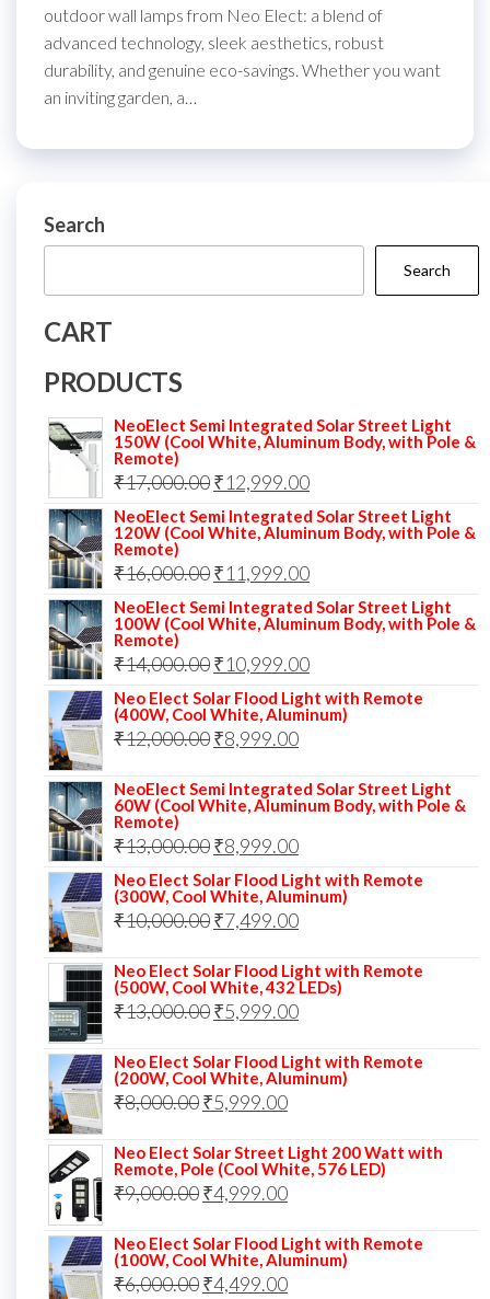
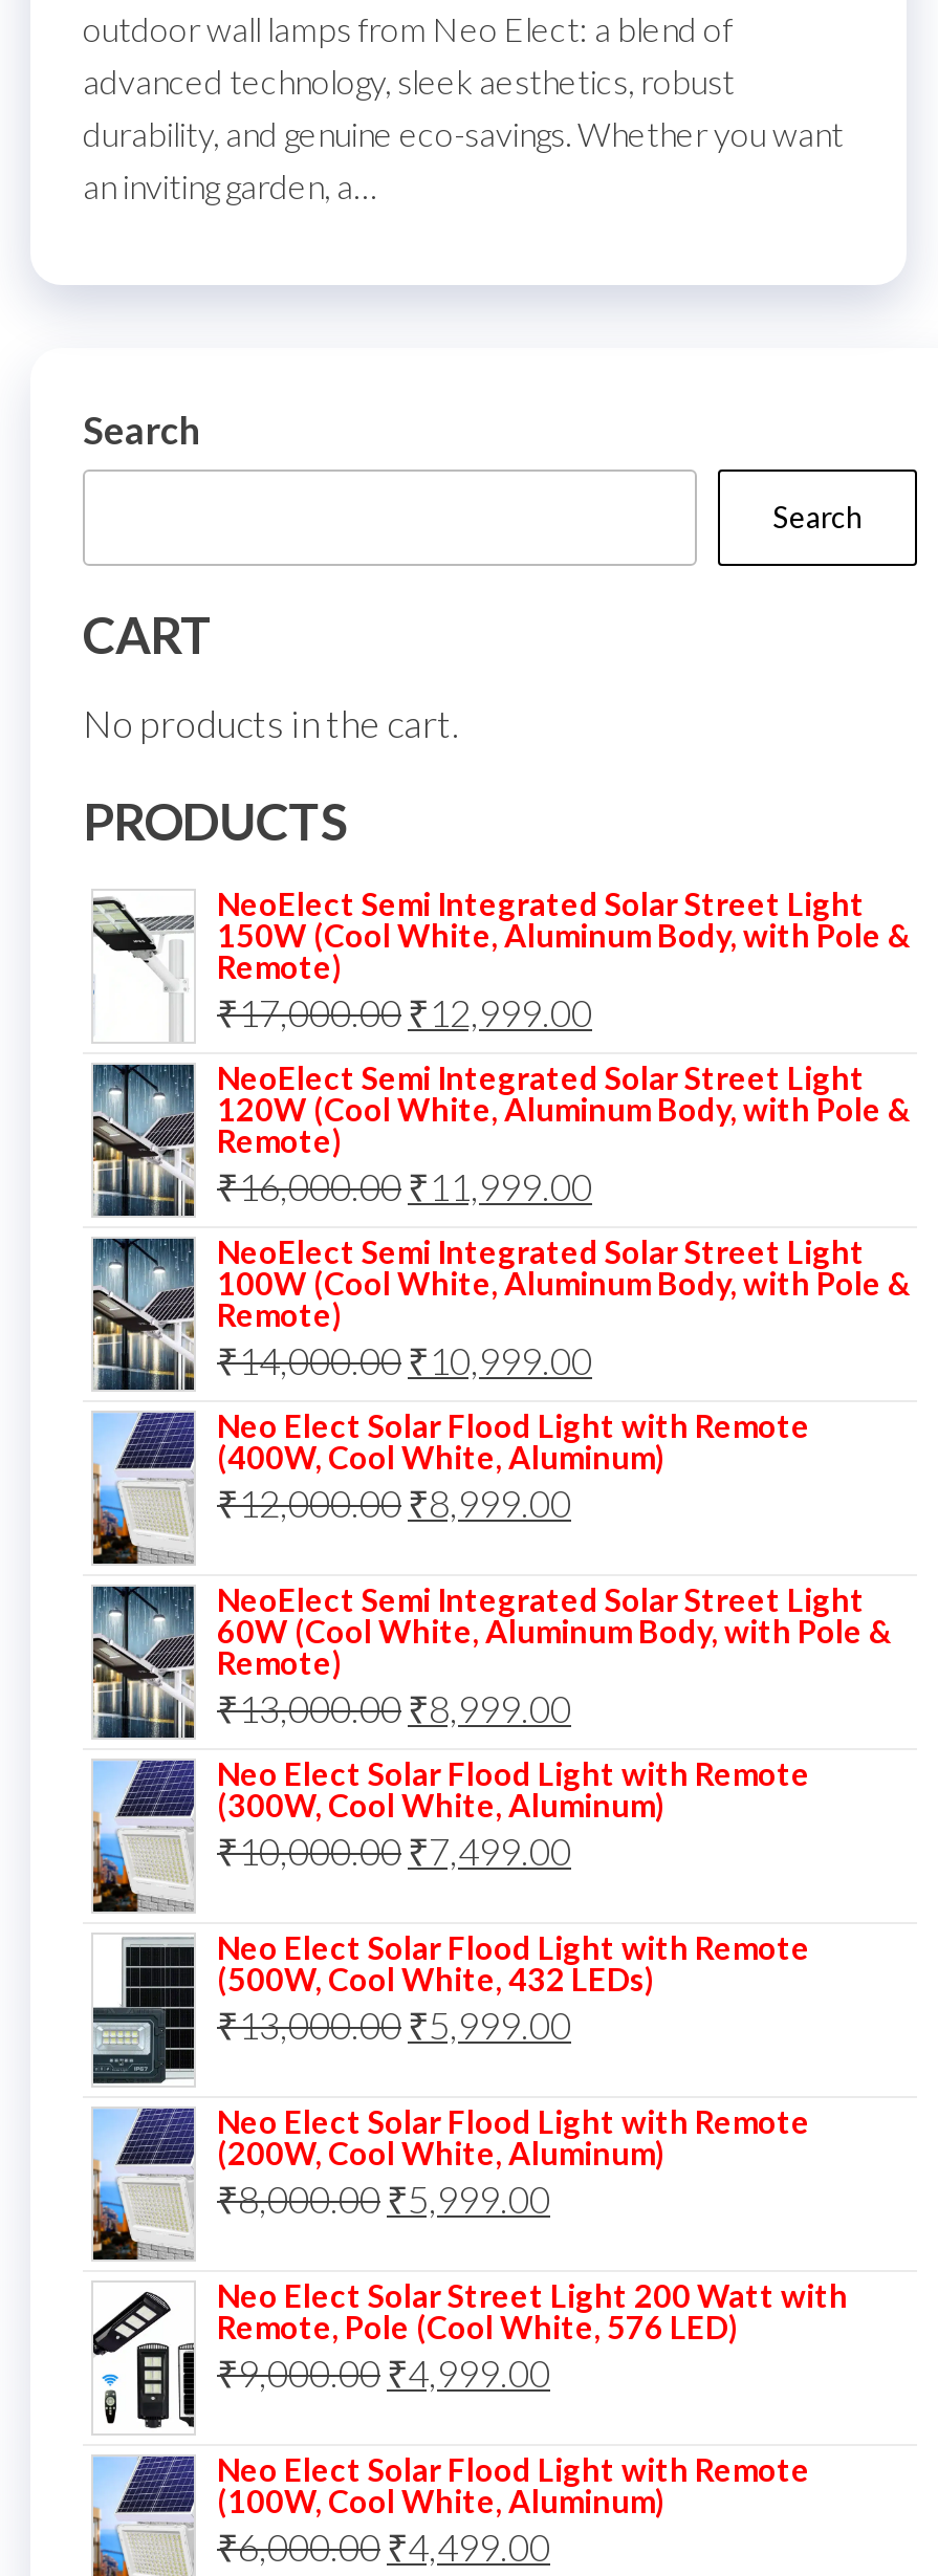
+ No products in the cart.
